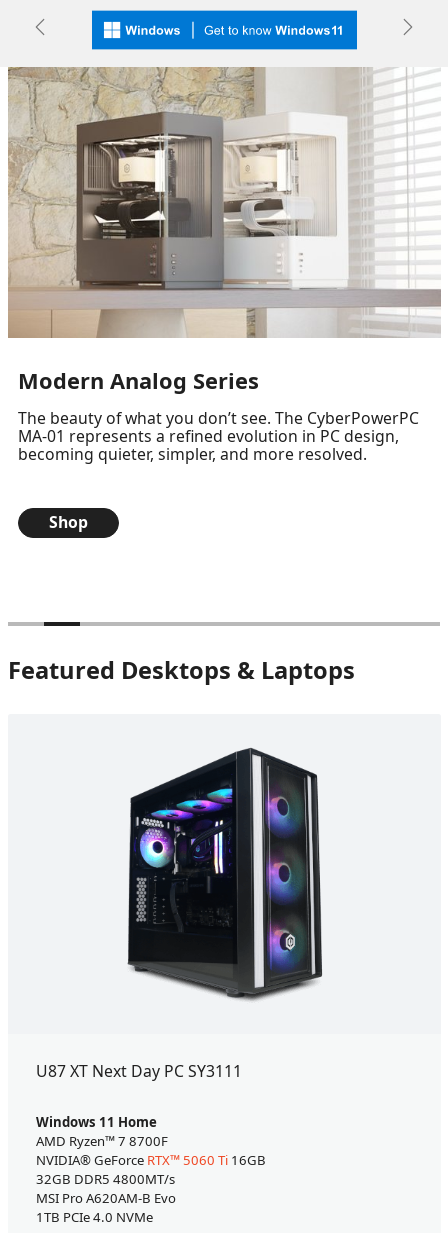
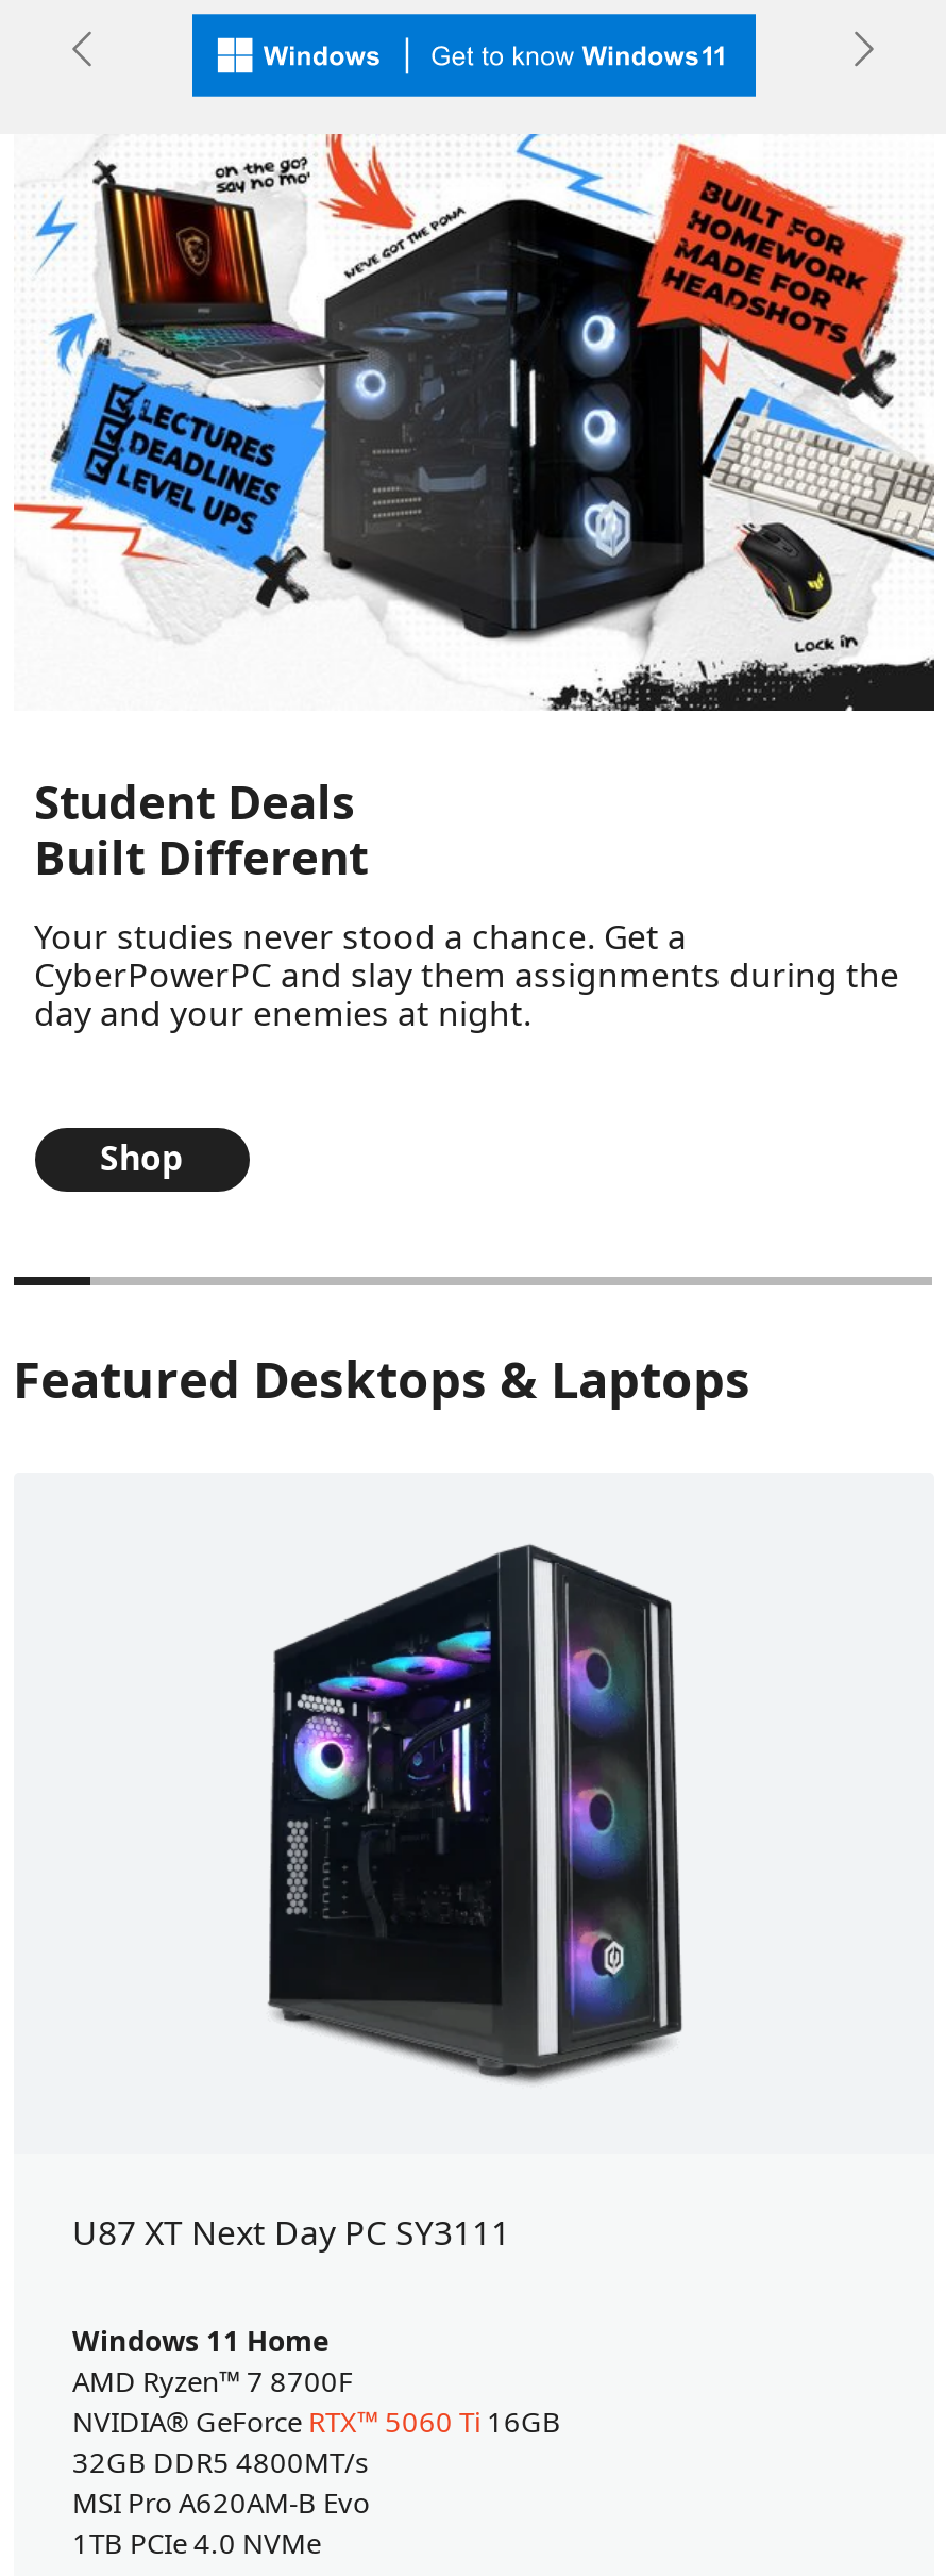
- [image]
- Modern Analog Series
- The beauty of what you don’t see. The CyberPowerPC
- MA-01 represents a refined evolution in PC design,
- becoming quieter, simpler, and more resolved.
+ [image]
+ Student Deals
+ Built Different
+ Your studies never stood a chance. Get a
+ CyberPowerPC and slay them assignments during the
+ day and your enemies at night.

moved down: Shop
